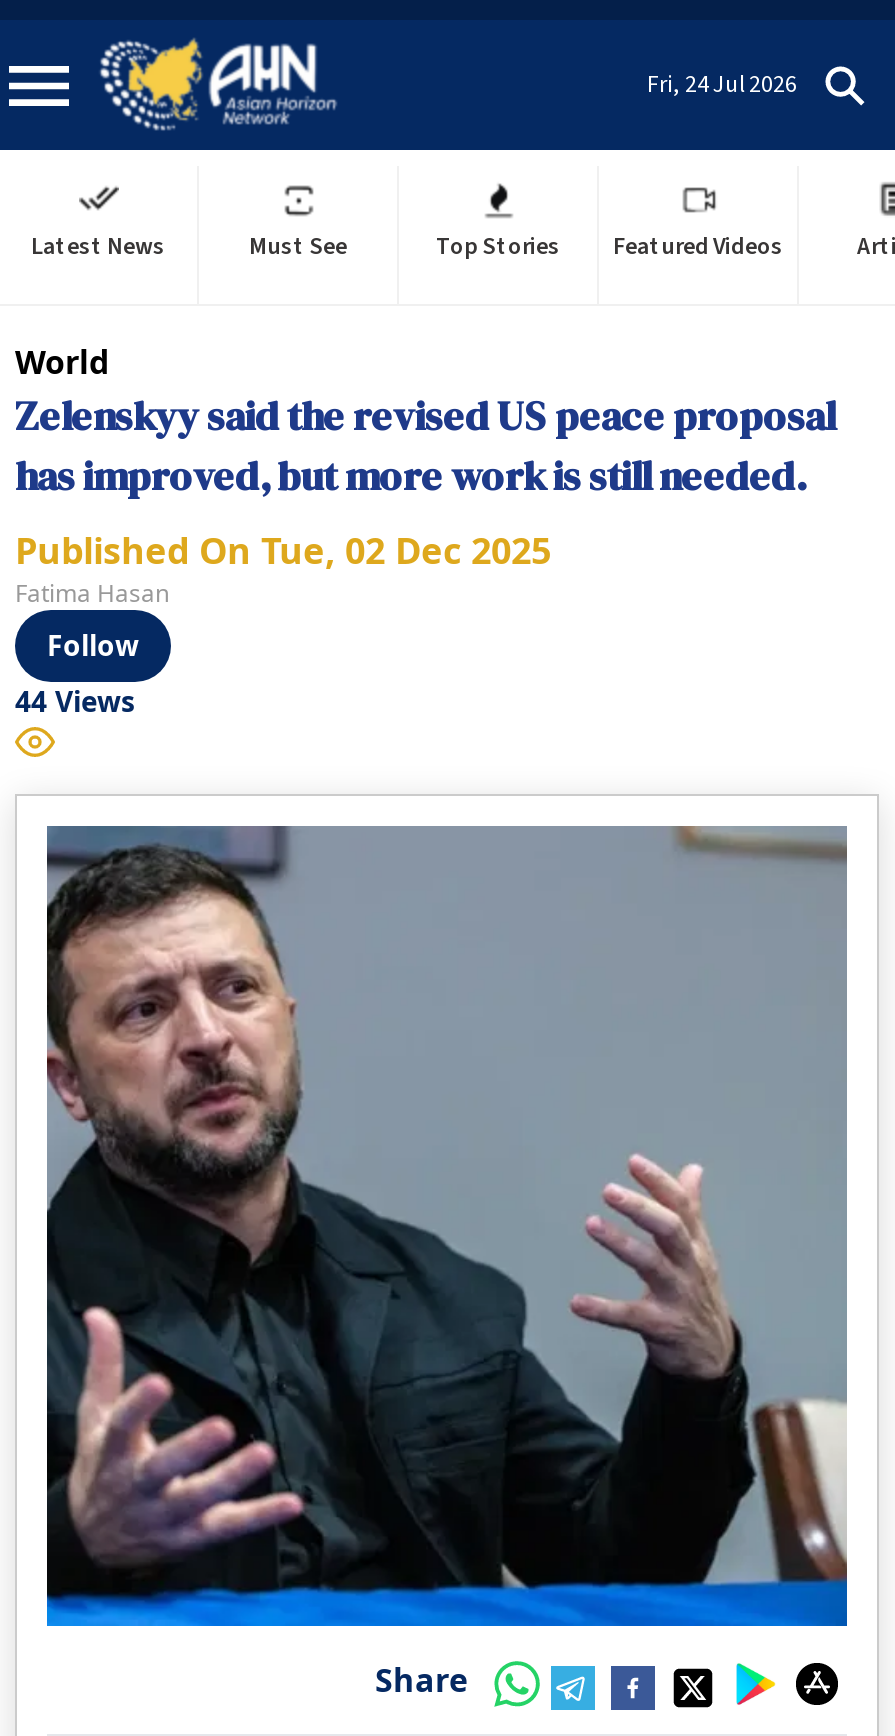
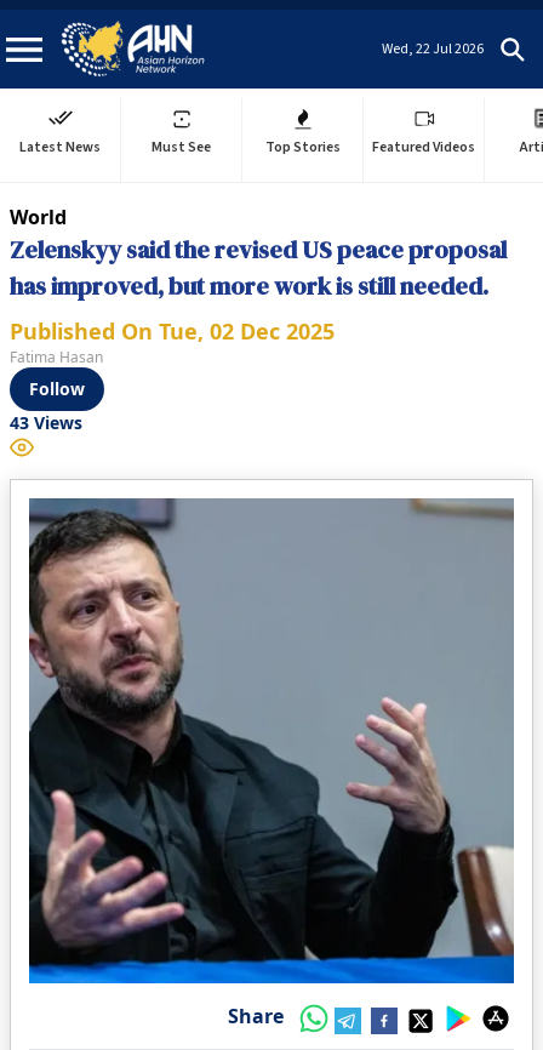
- Fri, 24 Jul 2026
+ Wed, 22 Jul 2026

- 44Views
+ 43Views
